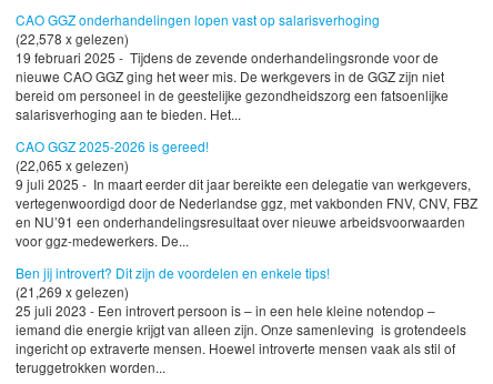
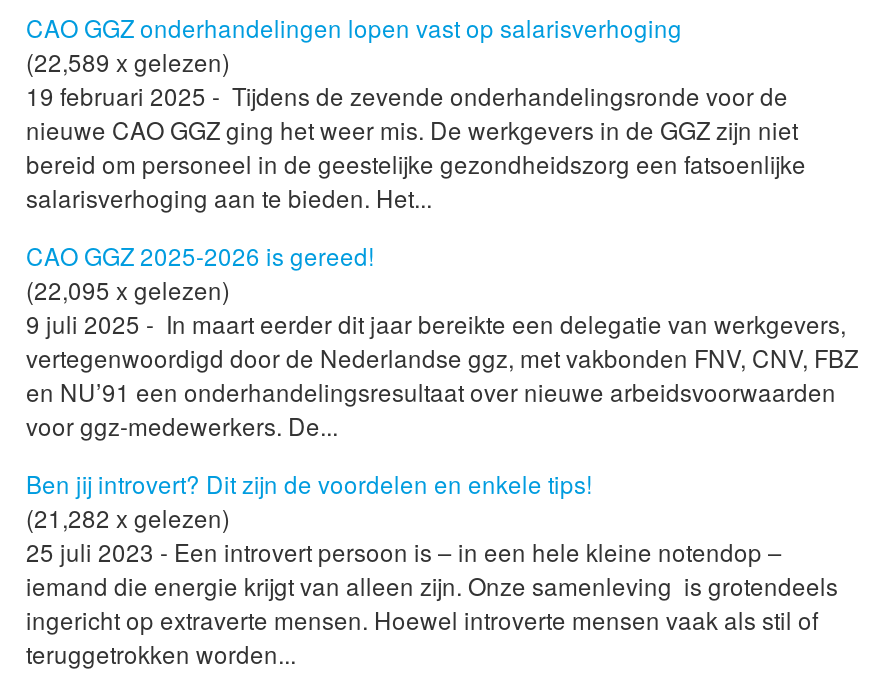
- (22,578 x gelezen)
+ (22,589 x gelezen)

- (22,065 x gelezen)
+ (22,095 x gelezen)

- (21,269 x gelezen)
+ (21,282 x gelezen)
